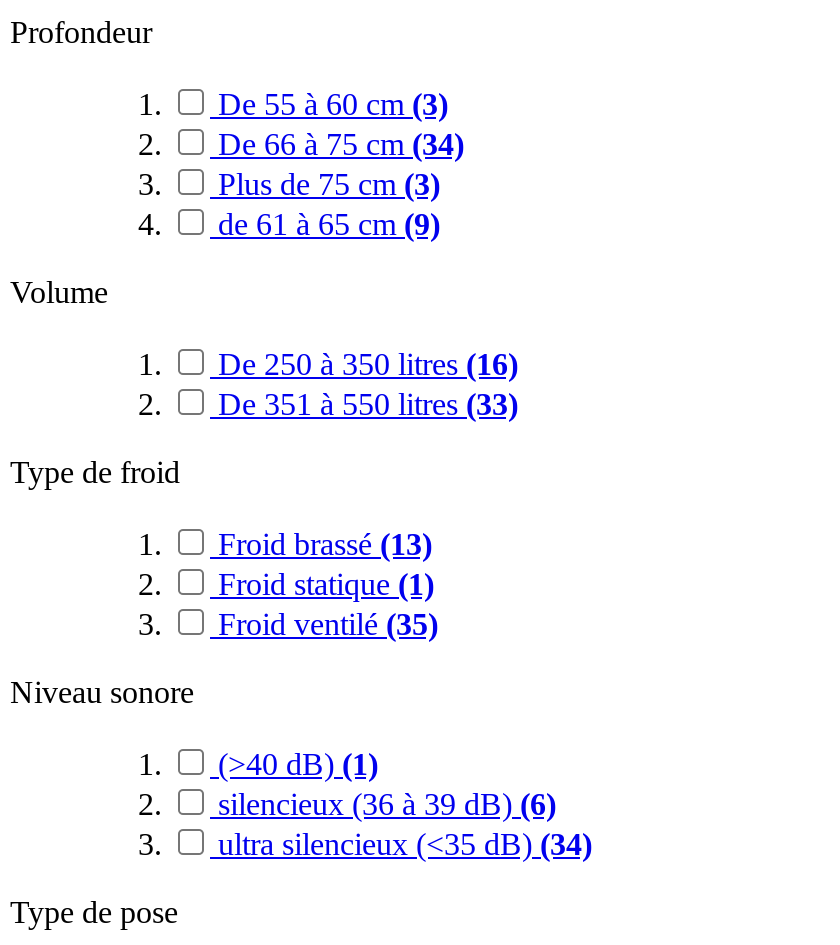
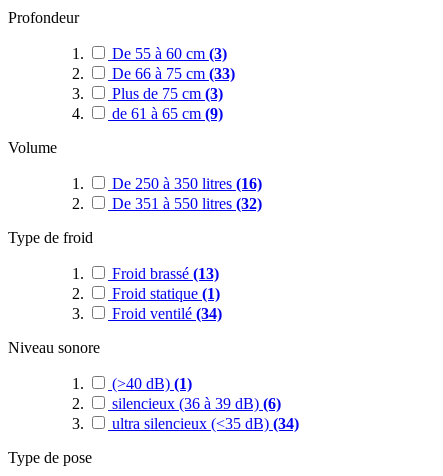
- De 66 à 75 cm (34)
+ De 66 à 75 cm (33)

- De 351 à 550 litres (33)
+ De 351 à 550 litres (32)

- Froid ventilé (35)
+ Froid ventilé (34)
